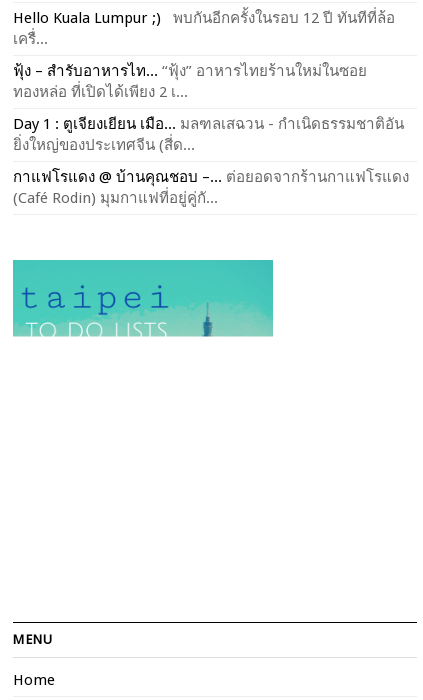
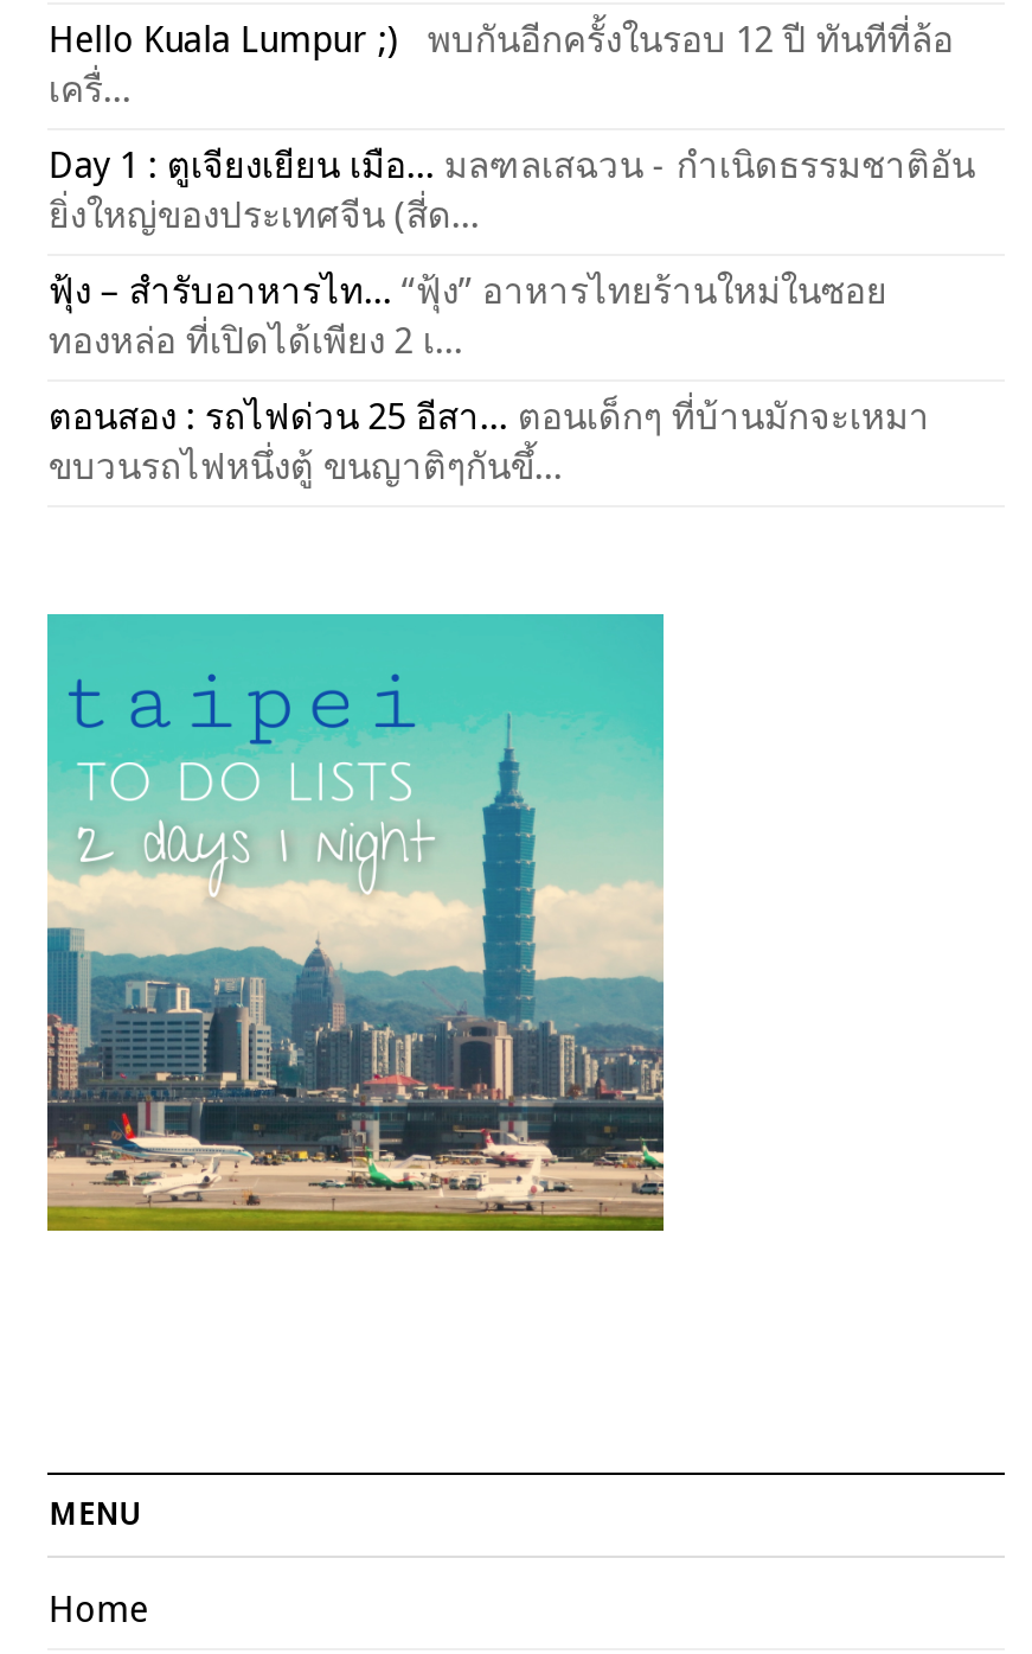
moved down: ฟุ้ง – สำรับอาหารไท... “ฟุ้ง” อาหารไทยร้านใหม่ในซอย | ทองหล่อ ที่เปิดได้เพียง 2 เ...

+ [image]

moved up: Day 1 : ตูเจียงเยียน เมือ... มลฑลเสฉวน - กำเนิดธรรมชาติอัน | ยิ่งใหญ่ของประเทศจีน (สี่ด...

- กาแฟโรแดง @ บ้านคุณชอบ –... ต่อยอดจากร้านกาแฟโรแดง
- (Café Rodin) มุมกาแฟที่อยู่คู่กั...
+ ตอนสอง : รถไฟด่วน 25 อีสา... ตอนเด็กๆ ที่บ้านมักจะเหมา
+ ขบวนรถไฟหนึ่งตู้ ขนญาติๆกันขึ้...
